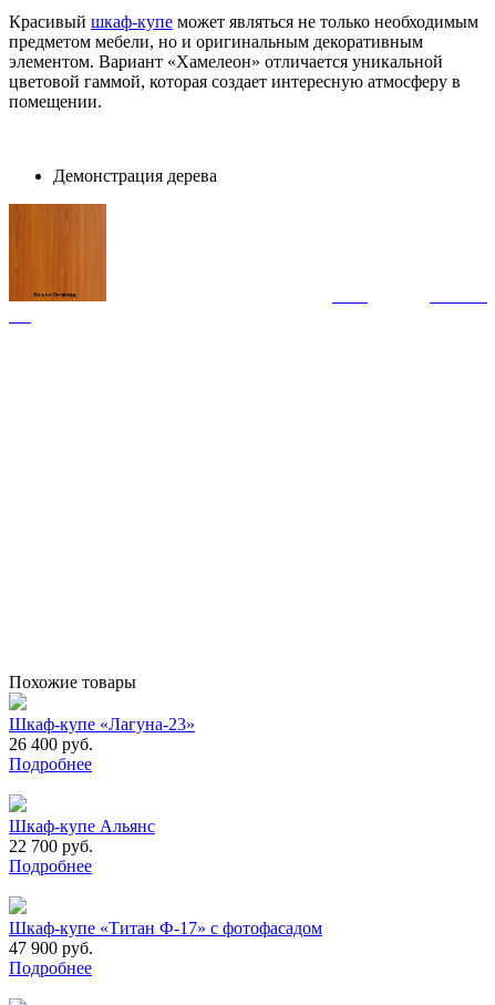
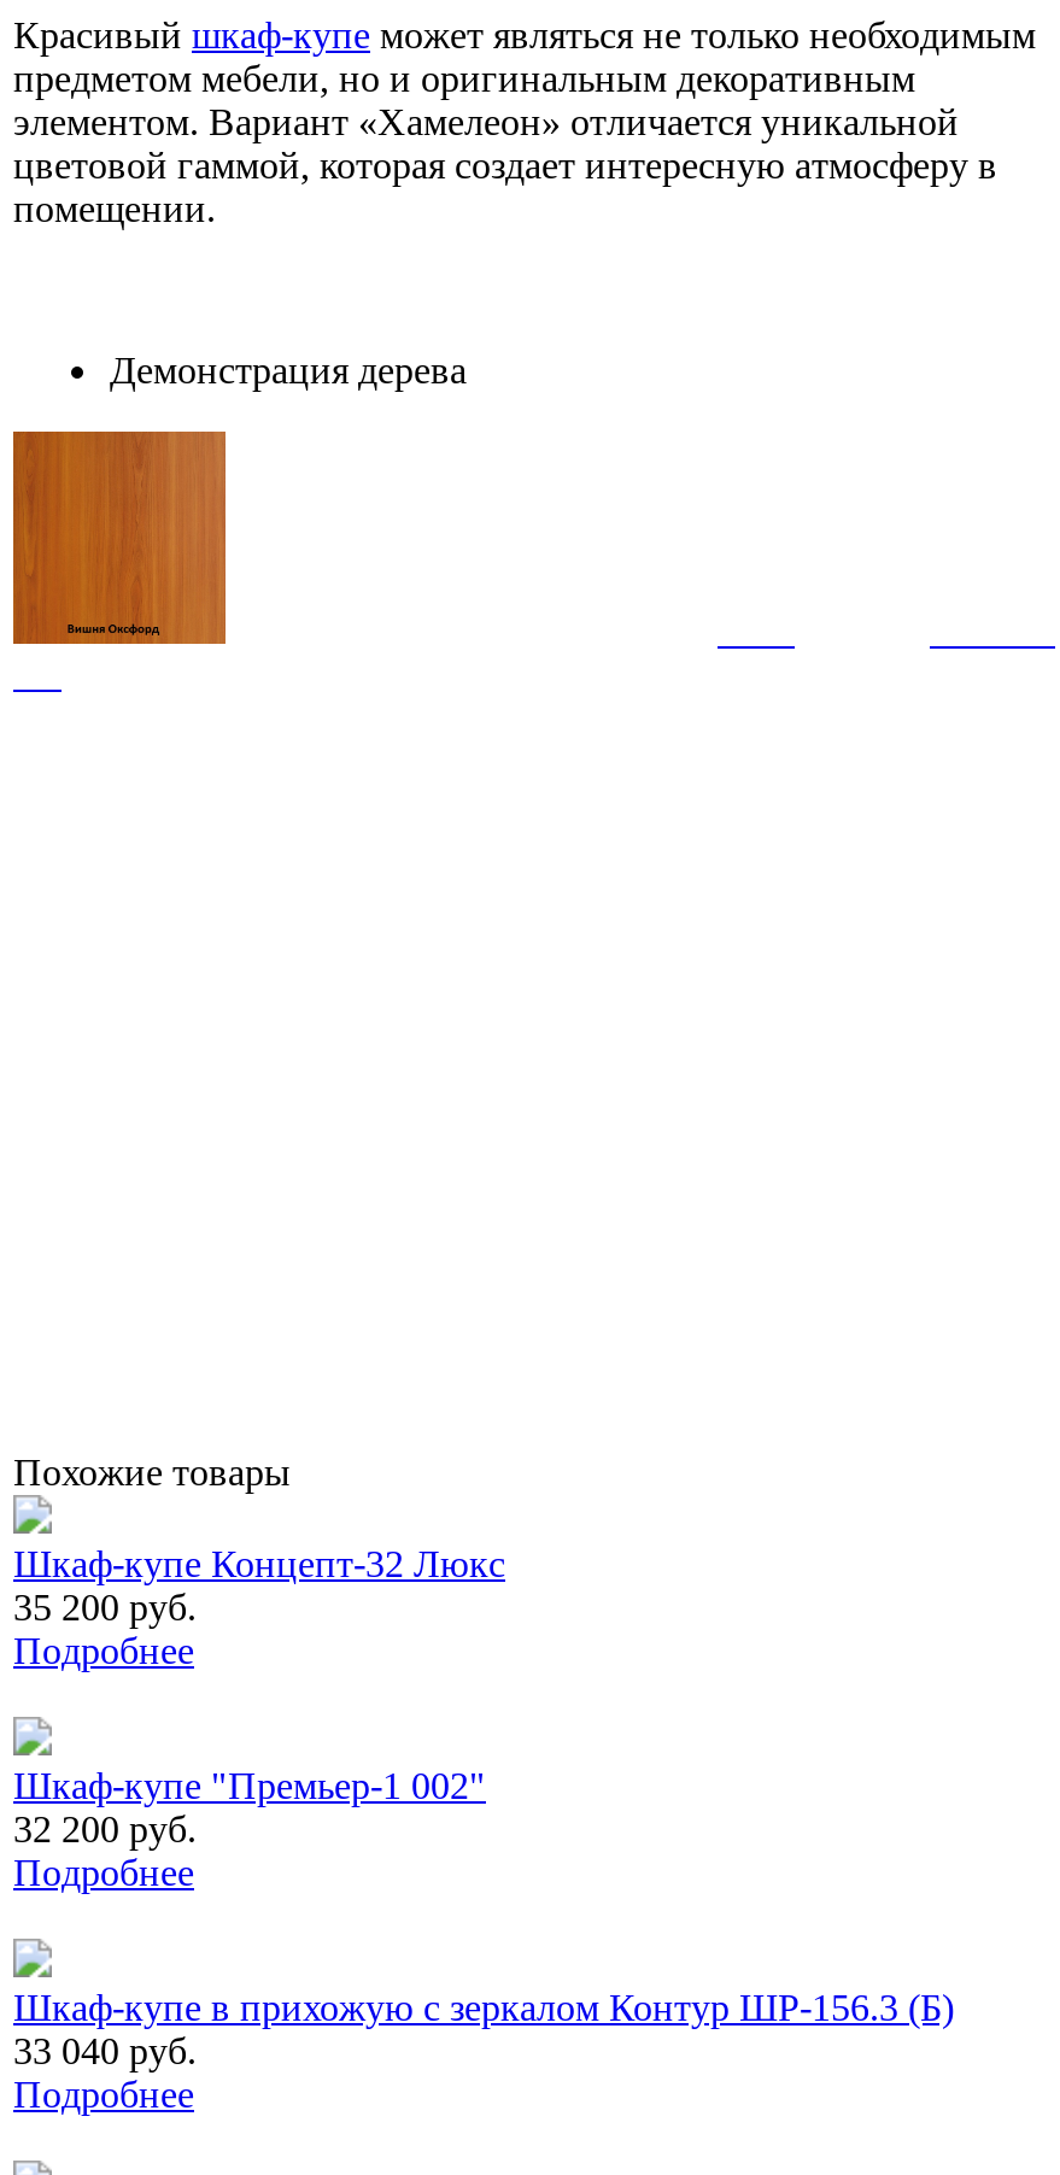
- Шкаф-купе «Лагуна-23»
- 26 400 руб.
+ Шкаф-купе Концепт-32 Люкс
+ 35 200 руб.

- Шкаф-купе Альянс
- 22 700 руб.
+ Шкаф-купе "Премьер-1 002"
+ 32 200 руб.

- Шкаф-купе «Титан Ф-17» с фотофасадом
- 47 900 руб.
+ Шкаф-купе в прихожую с зеркалом Контур ШР-156.3 (Б)
+ 33 040 руб.
